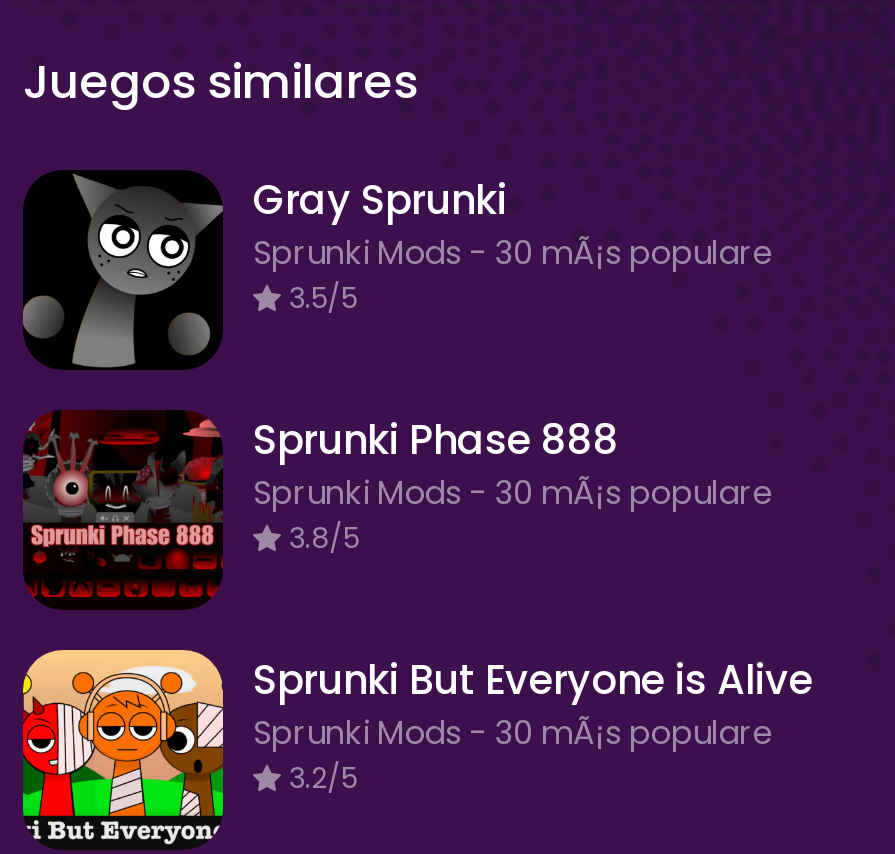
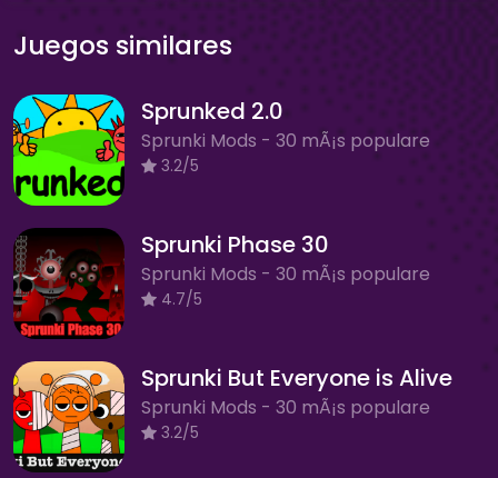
- [image]
- Gray Sprunki
+ [image]
+ Sprunked 2.0

- 3.5/5
+ 3.2/5

- [image]
- Sprunki Phase 888
+ [image]
+ Sprunki Phase 30

- 3.8/5
+ 4.7/5
